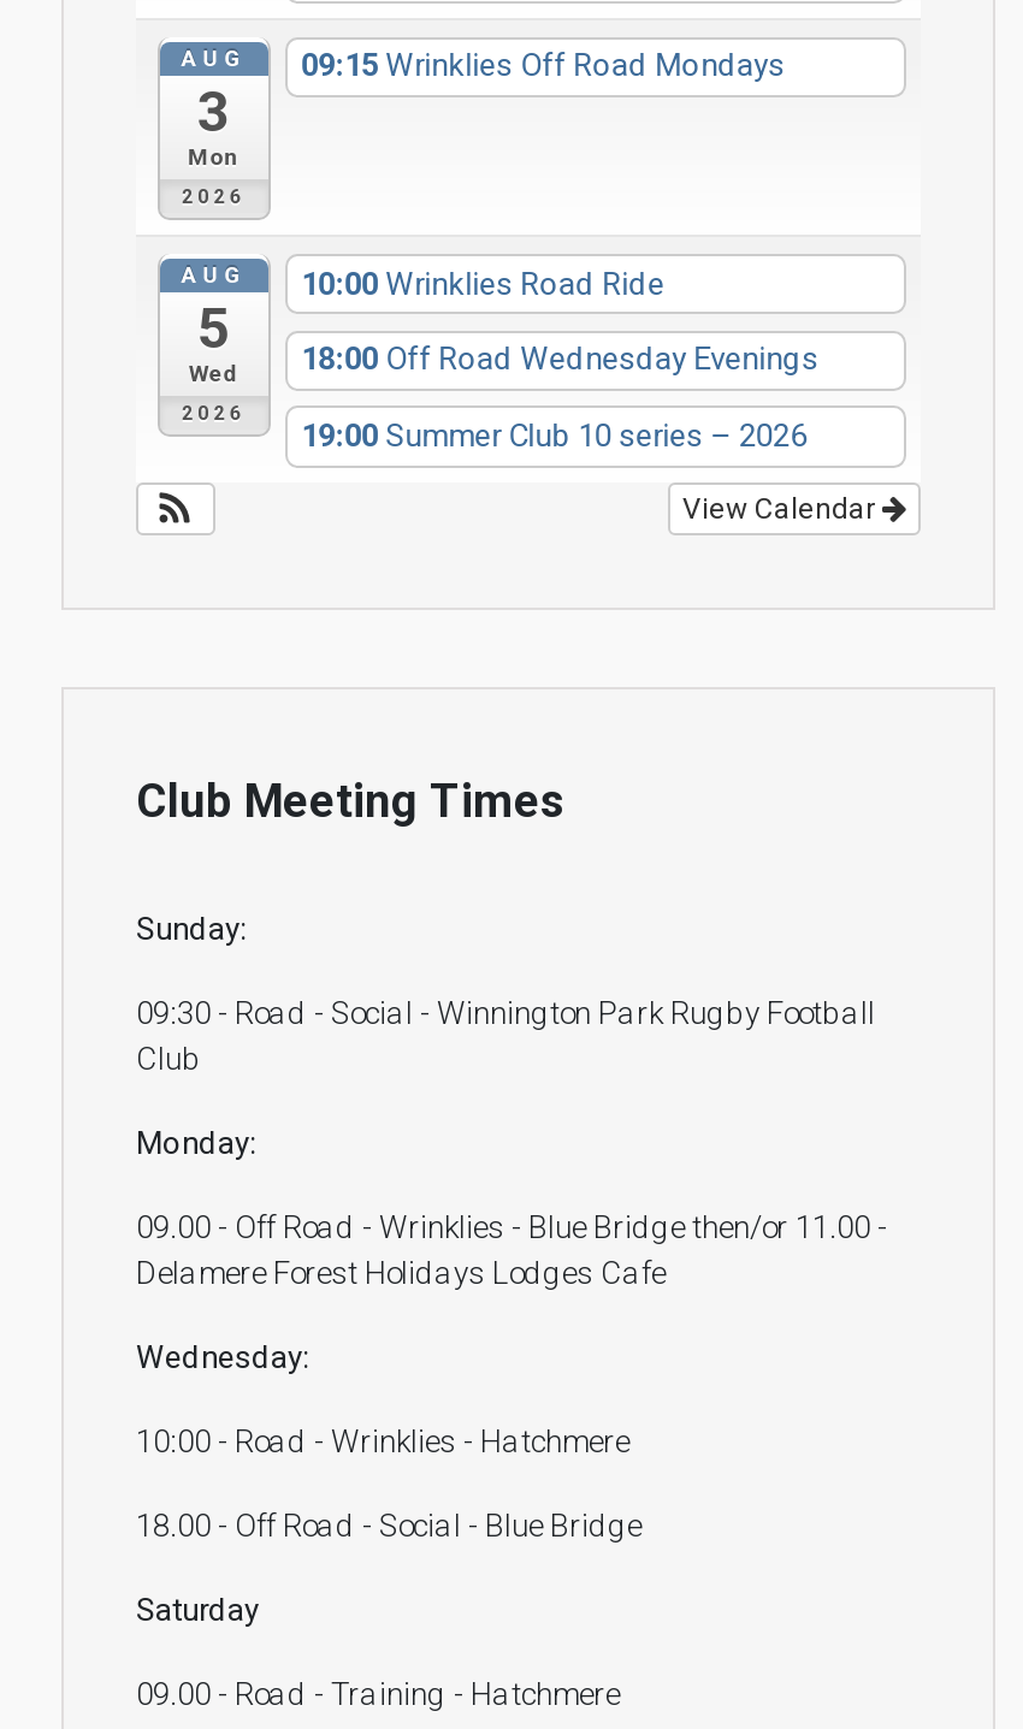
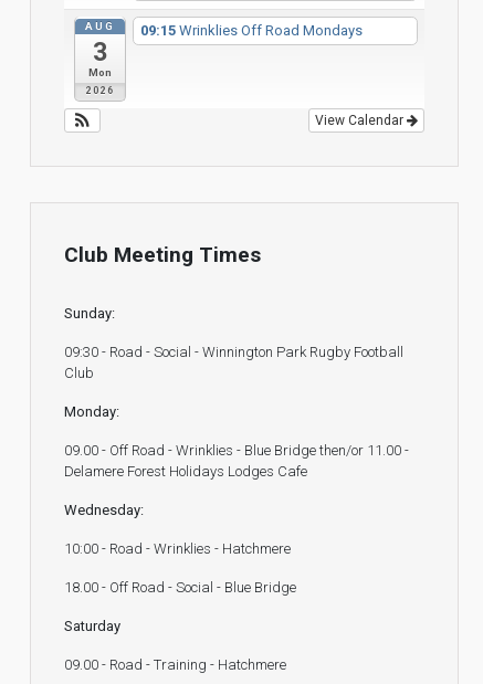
- AUG
- 5
- Wed
- 2026

- 10:00 Wrinklies Road Ride
- 18:00 Off Road Wednesday Evenings
- 19:00 Summer Club 10 series – 2026
